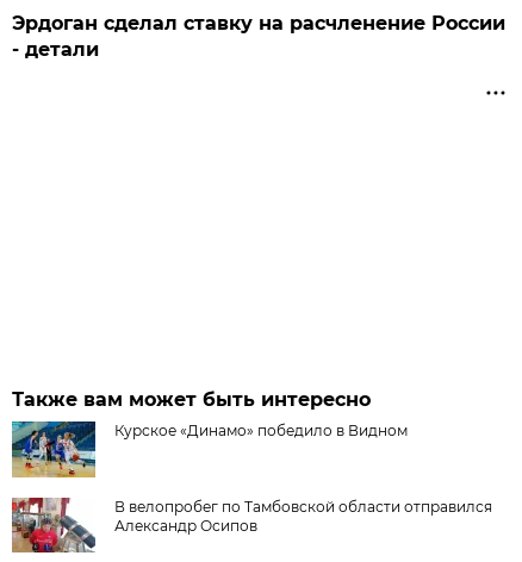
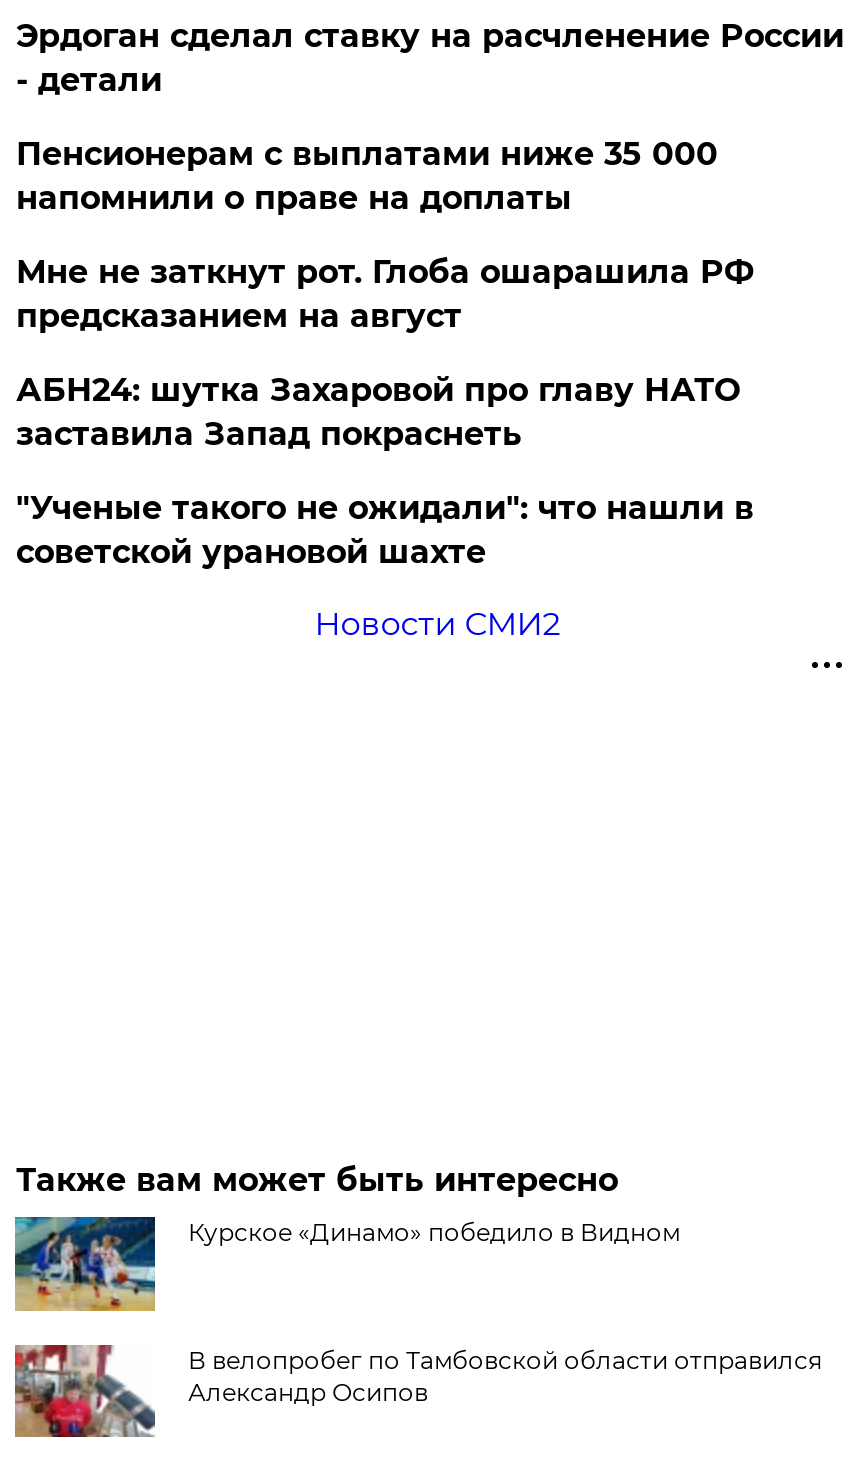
+ Пенсионерам с выплатами ниже 35 000
+ напомнили о праве на доплаты
+ Мне не заткнут рот. Глоба ошарашила РФ
+ предсказанием на август
+ АБН24: шутка Захаровой про главу НАТО
+ заставила Запад покраснеть
+ "Ученые такого не ожидали": что нашли в
+ советской урановой шахте
+ Новости СМИ2
